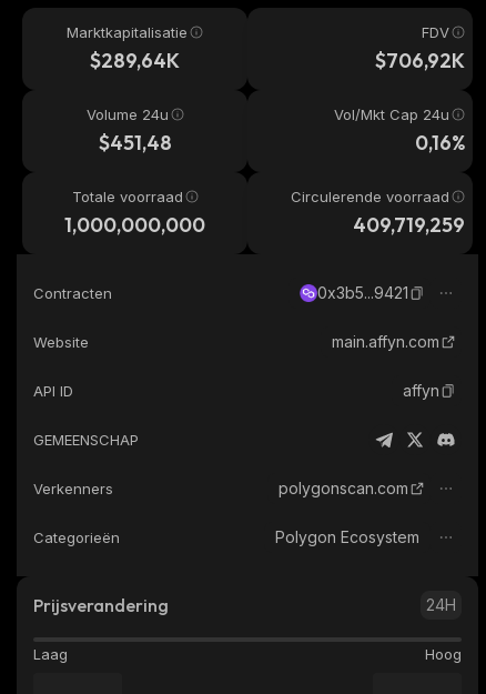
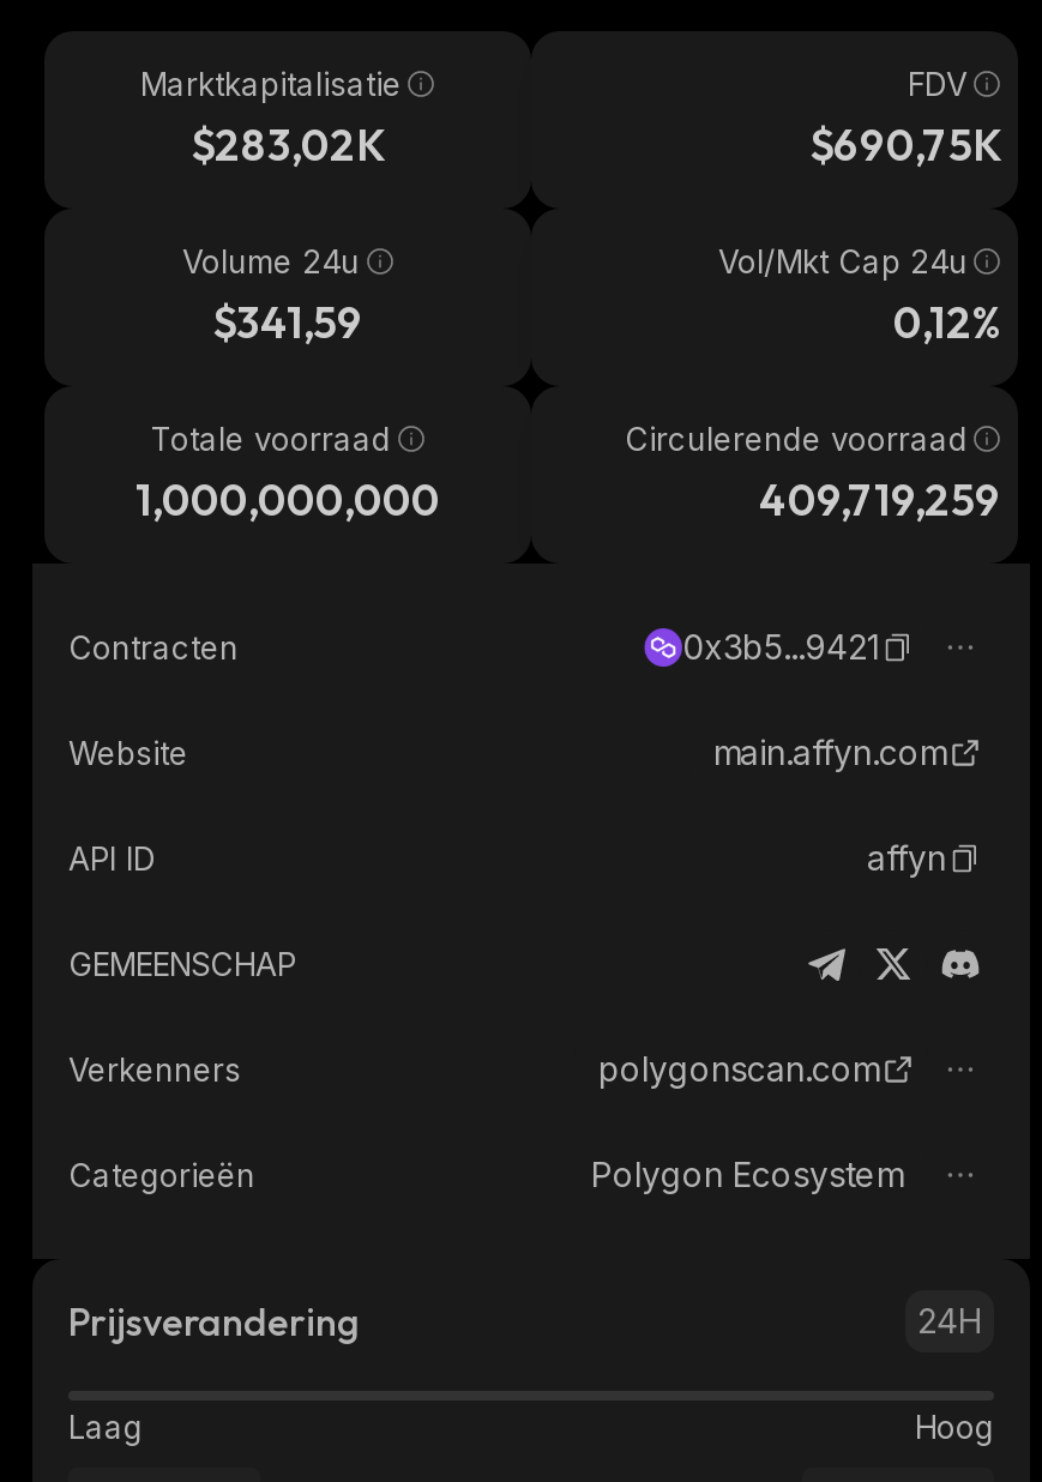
- $289,64K
+ $283,02K

- $706,92K
+ $690,75K

- $451,48
+ $341,59

- 0,16%
+ 0,12%
